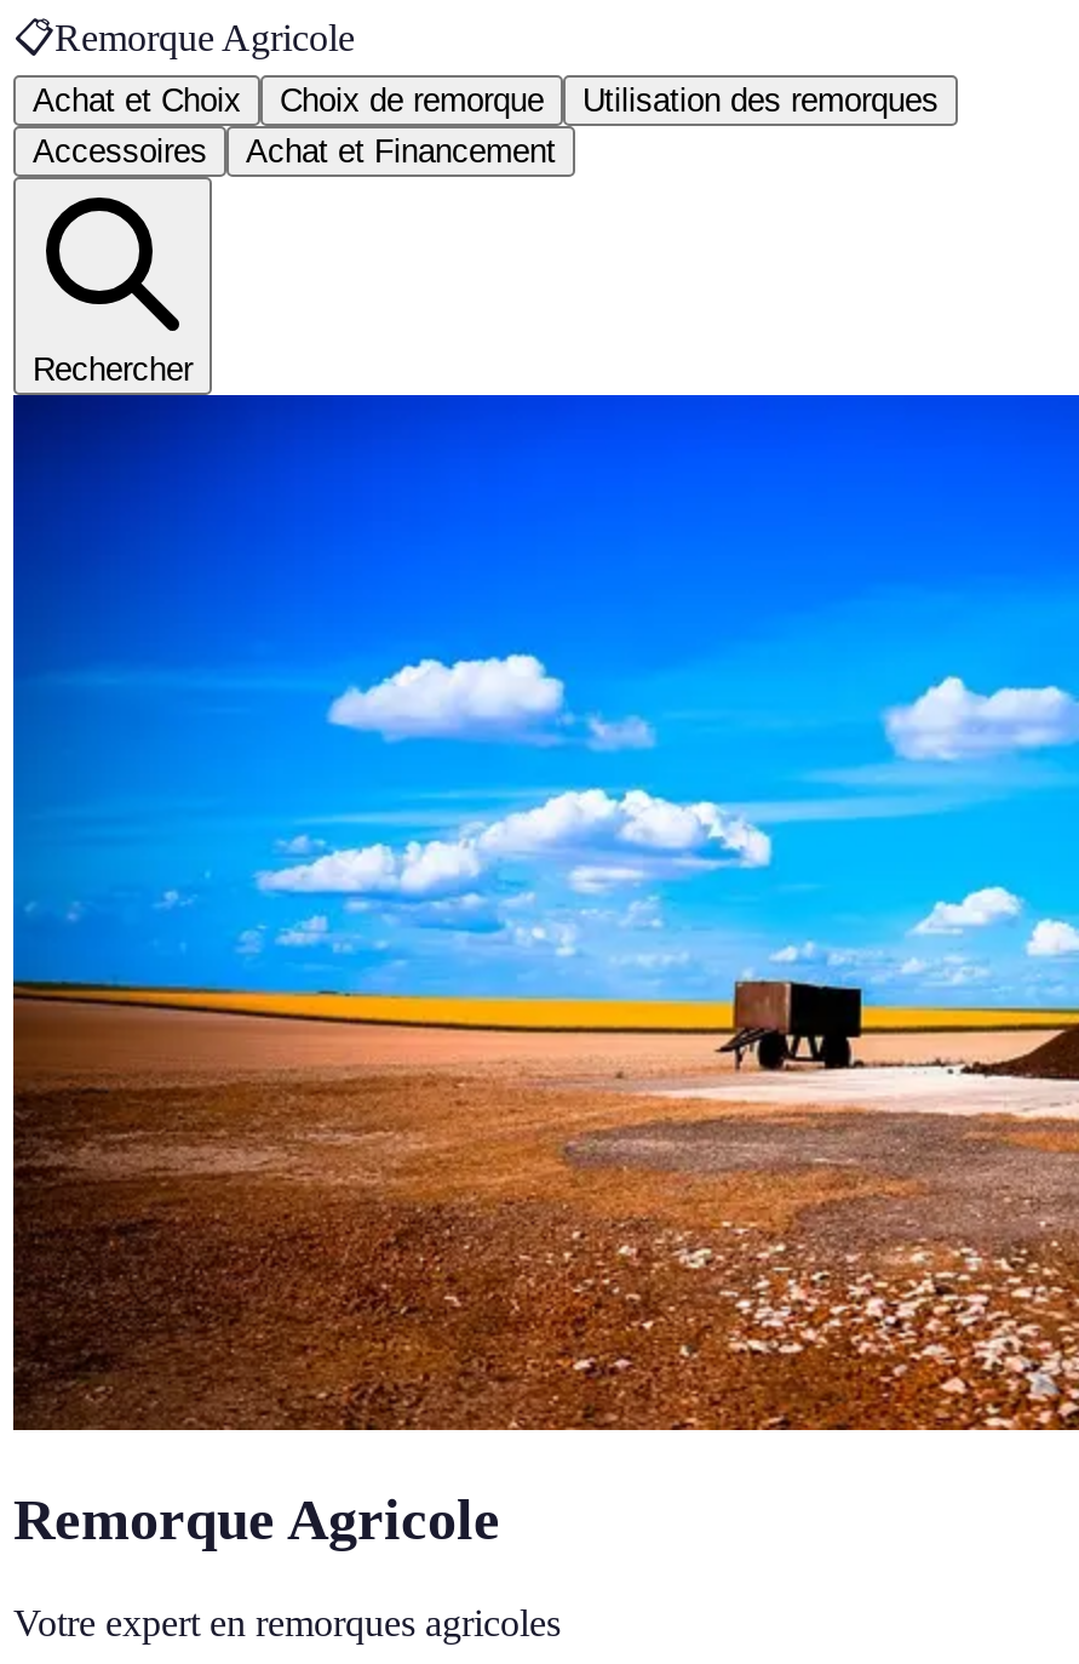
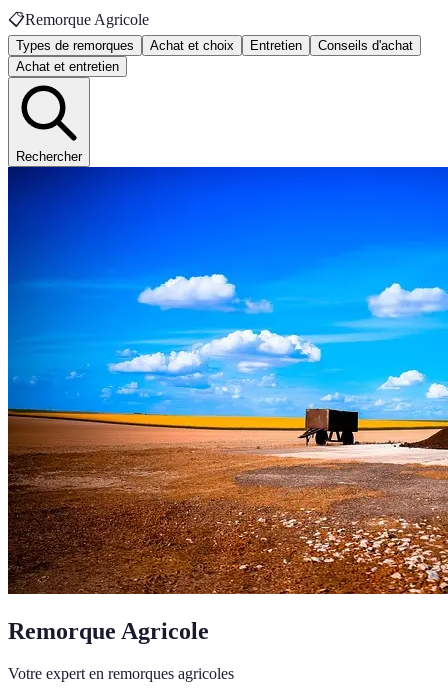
- Achat et Choix
- Choix de remorque
- Utilisation des remorques
- Accessoires
- Achat et Financement
+ Types de remorques
+ Achat et choix
+ Entretien
+ Conseils d'achat
+ Achat et entretien
